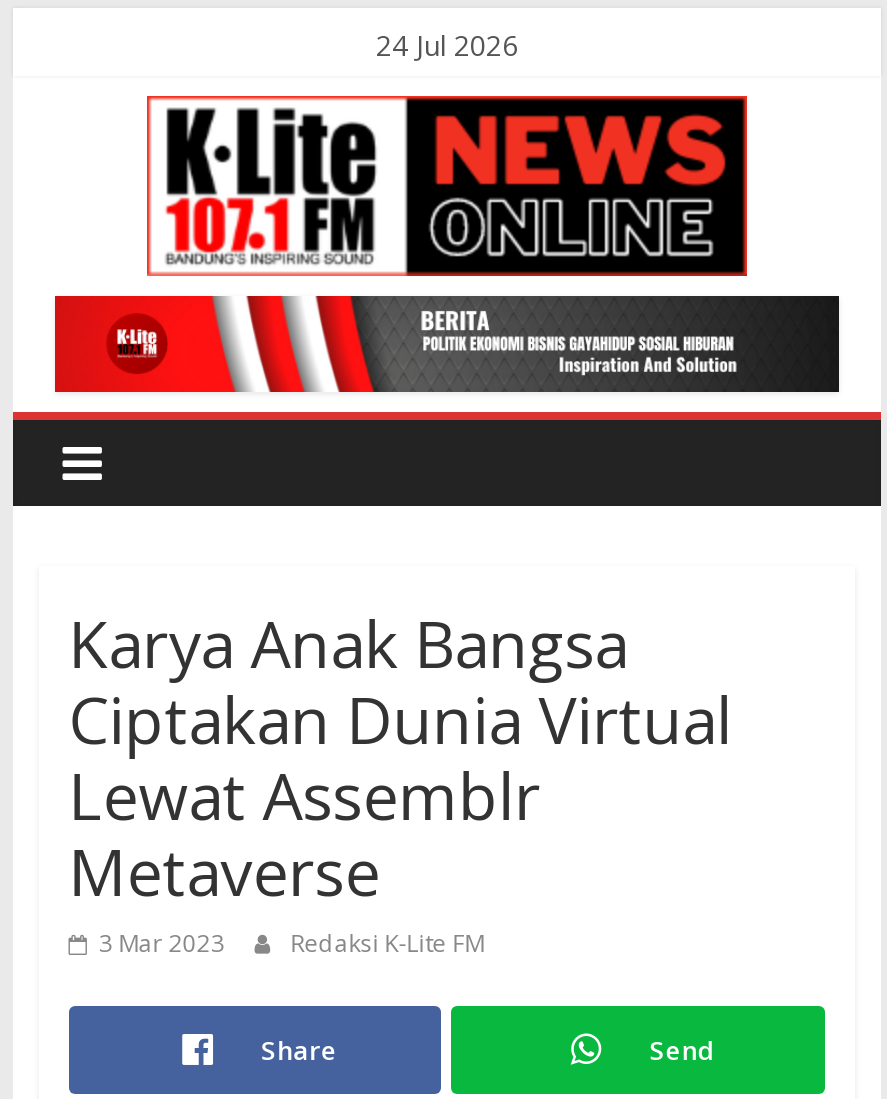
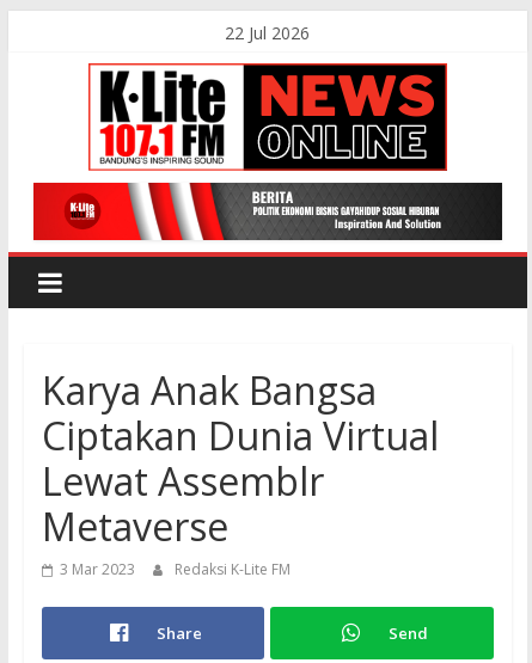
- 24 Jul 2026
+ 22 Jul 2026
